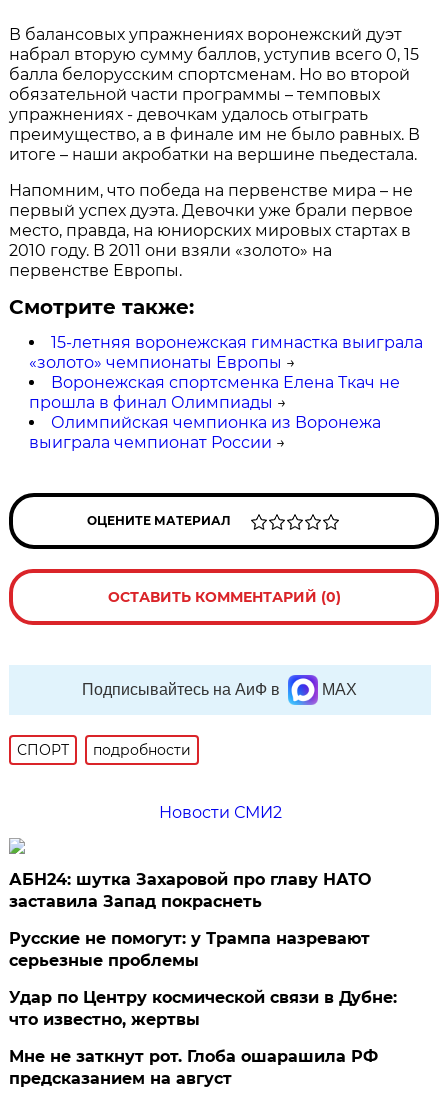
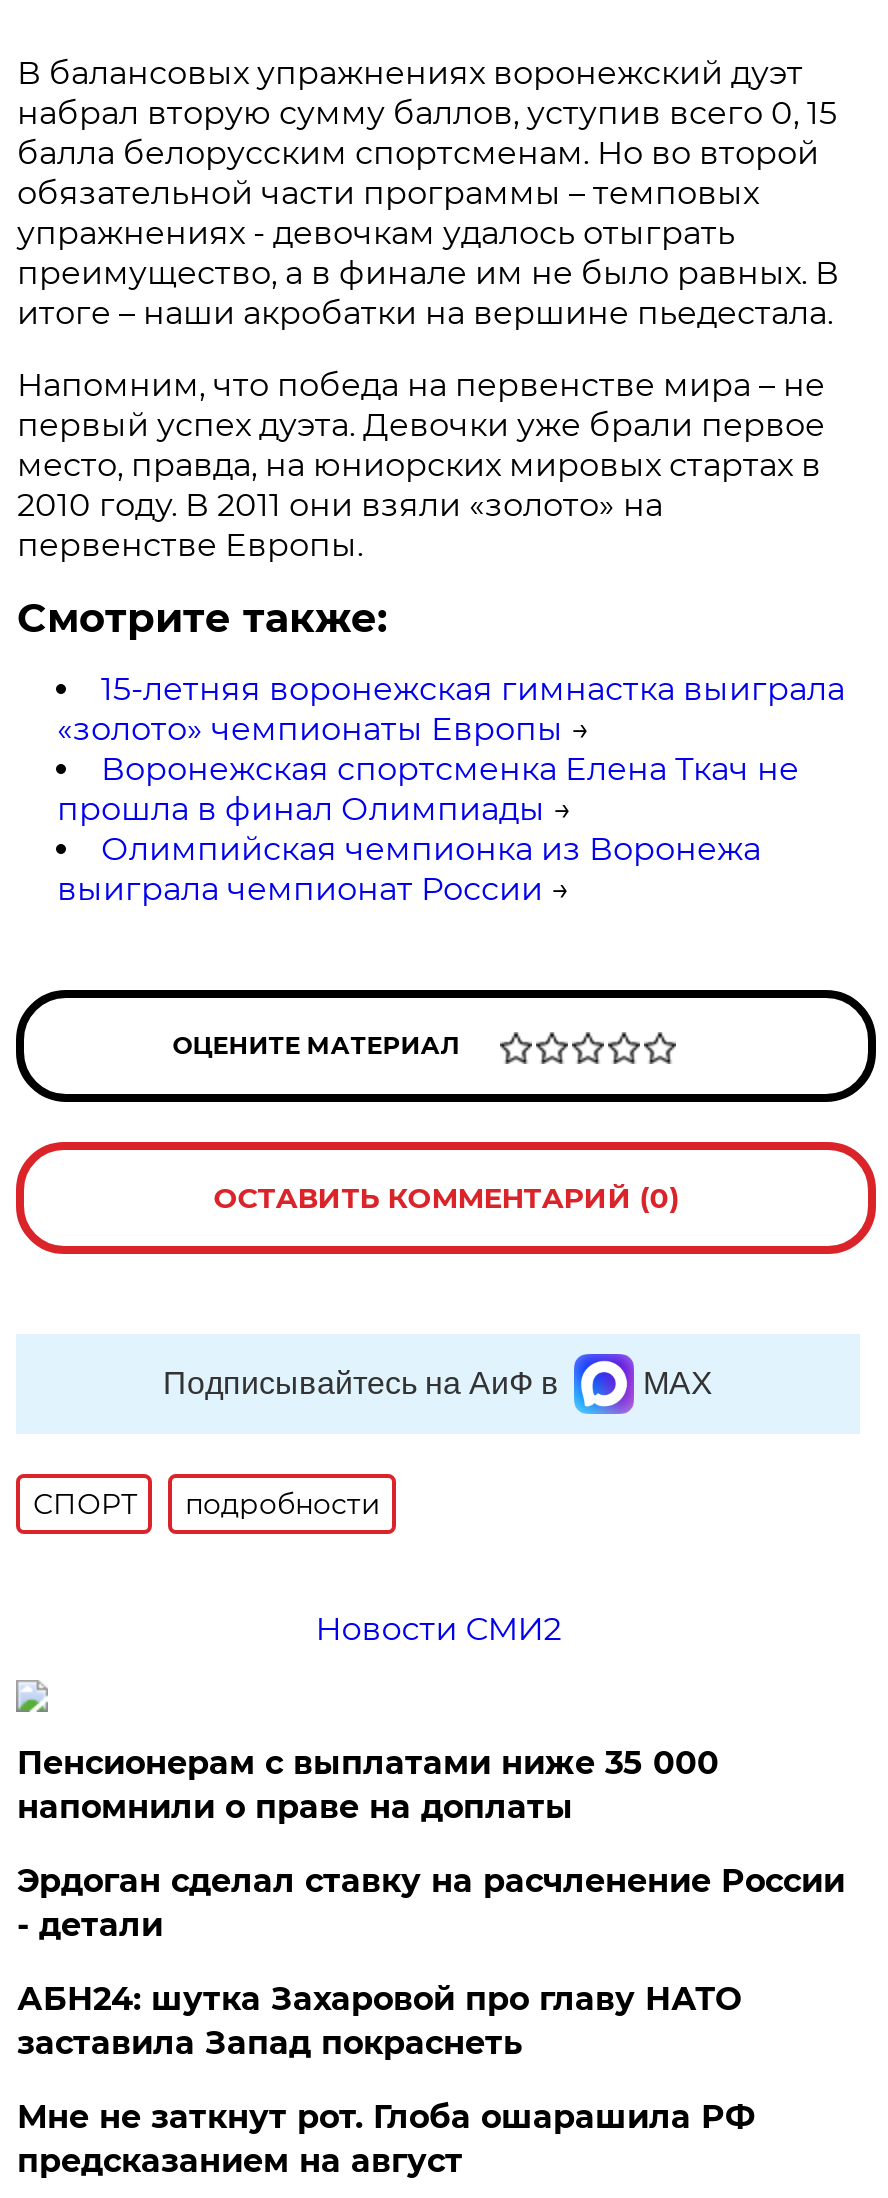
+ Пенсионерам с выплатами ниже 35 000
+ напомнили о праве на доплаты
+ Эрдоган сделал ставку на расчленение России
+ - детали

moved down: АБН24: шутка Захаровой про главу НАТО | заставила Запад покраснеть

- Русские не помогут: у Трампа назревают
- серьезные проблемы
- Удар по Центру космической связи в Дубне:
- что известно, жертвы
